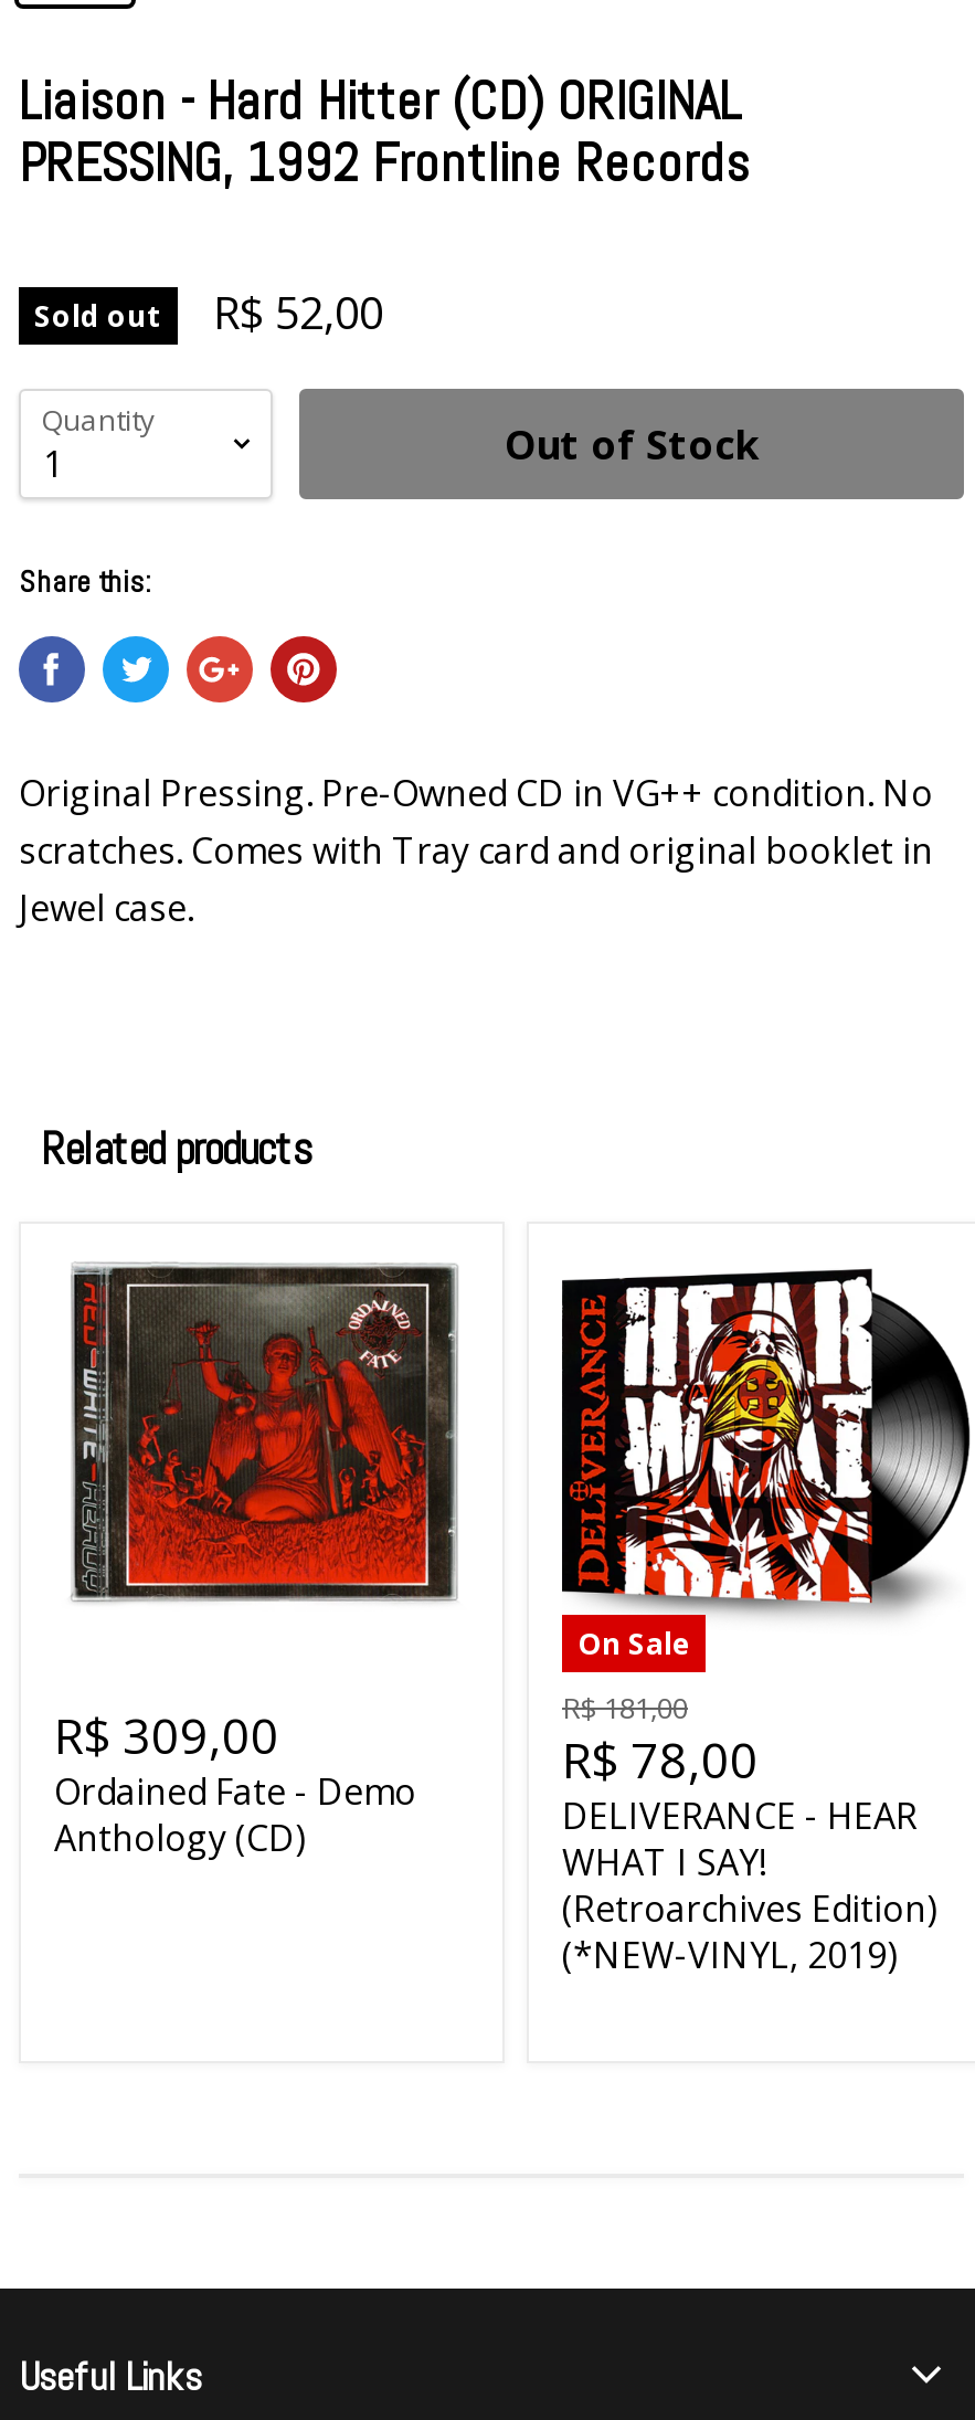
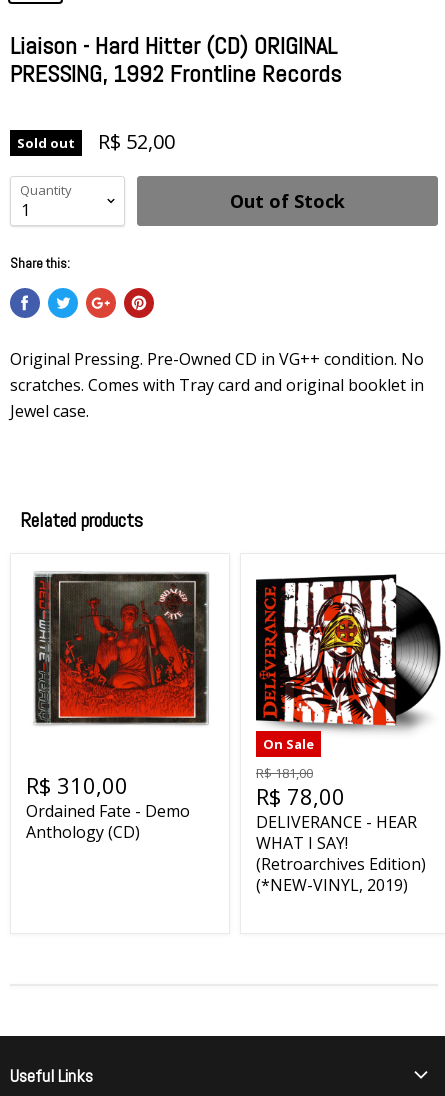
- R$ 309,00
+ R$ 310,00
